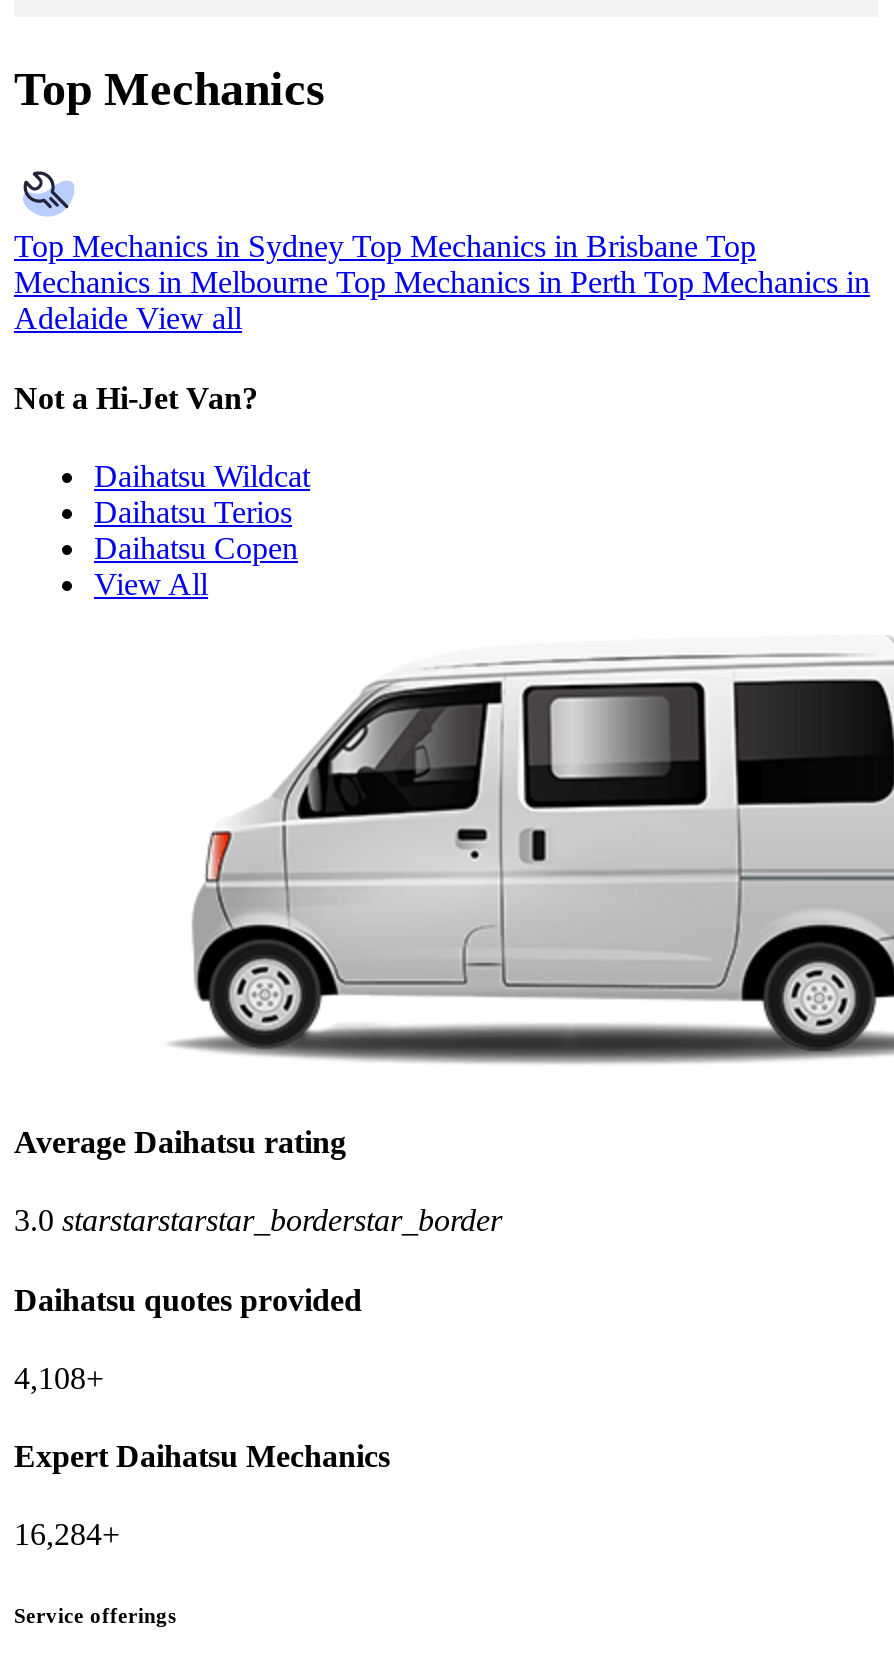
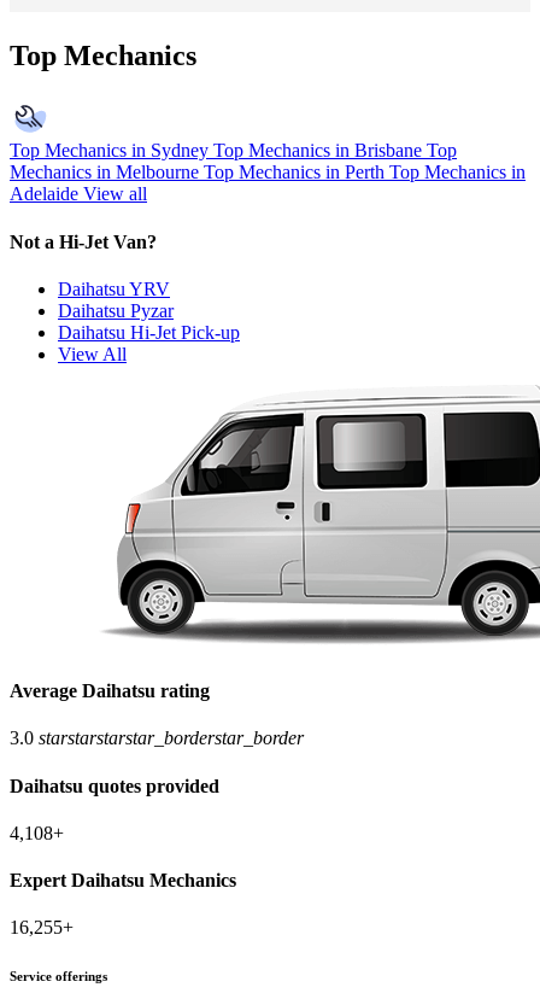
- Daihatsu Wildcat
- Daihatsu Terios
- Daihatsu Copen
+ Daihatsu YRV
+ Daihatsu Pyzar
+ Daihatsu Hi-Jet Pick-up

- 16,284+
+ 16,255+
